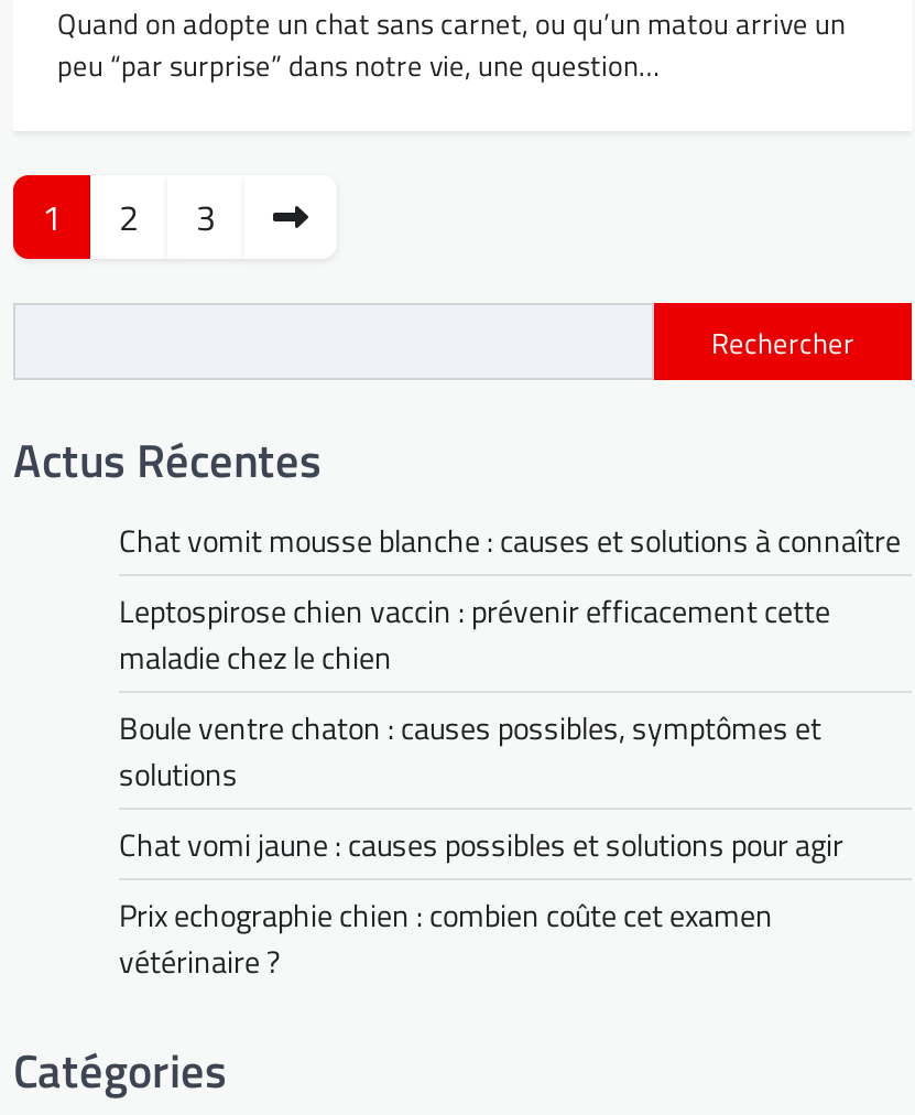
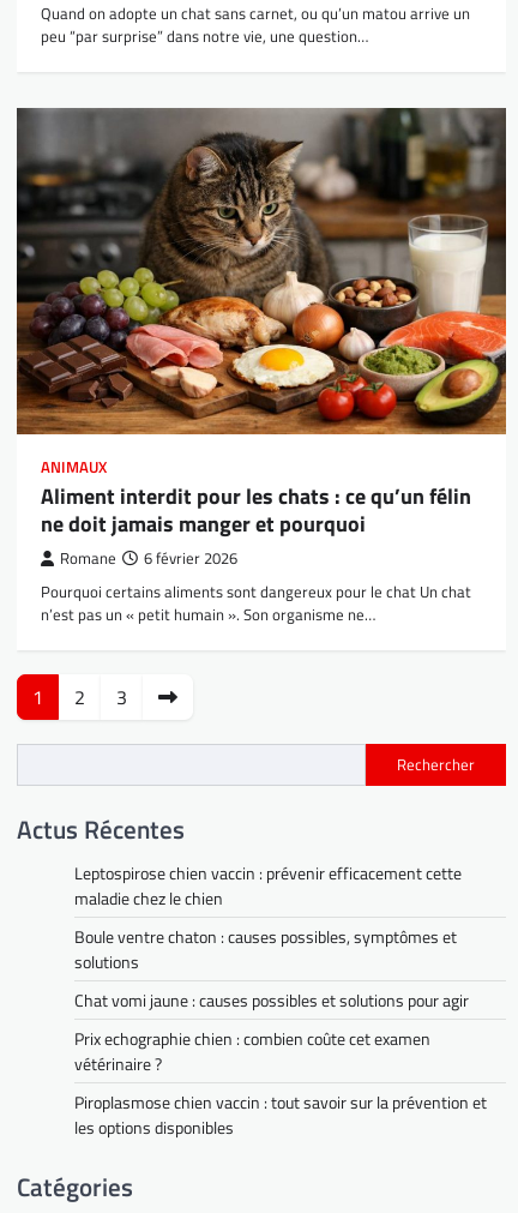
+ [image]
+ ANIMAUX
+ Aliment interdit pour les chats : ce qu’un félin
+ ne doit jamais manger et pourquoi
+ Romane
+ 6 février 2026
+ Pourquoi certains aliments sont dangereux pour le chat Un chat
+ n’est pas un « petit humain ». Son organisme ne…

- Chat vomit mousse blanche : causes et solutions à connaître

+ Piroplasmose chien vaccin : tout savoir sur la prévention et
+ les options disponibles
